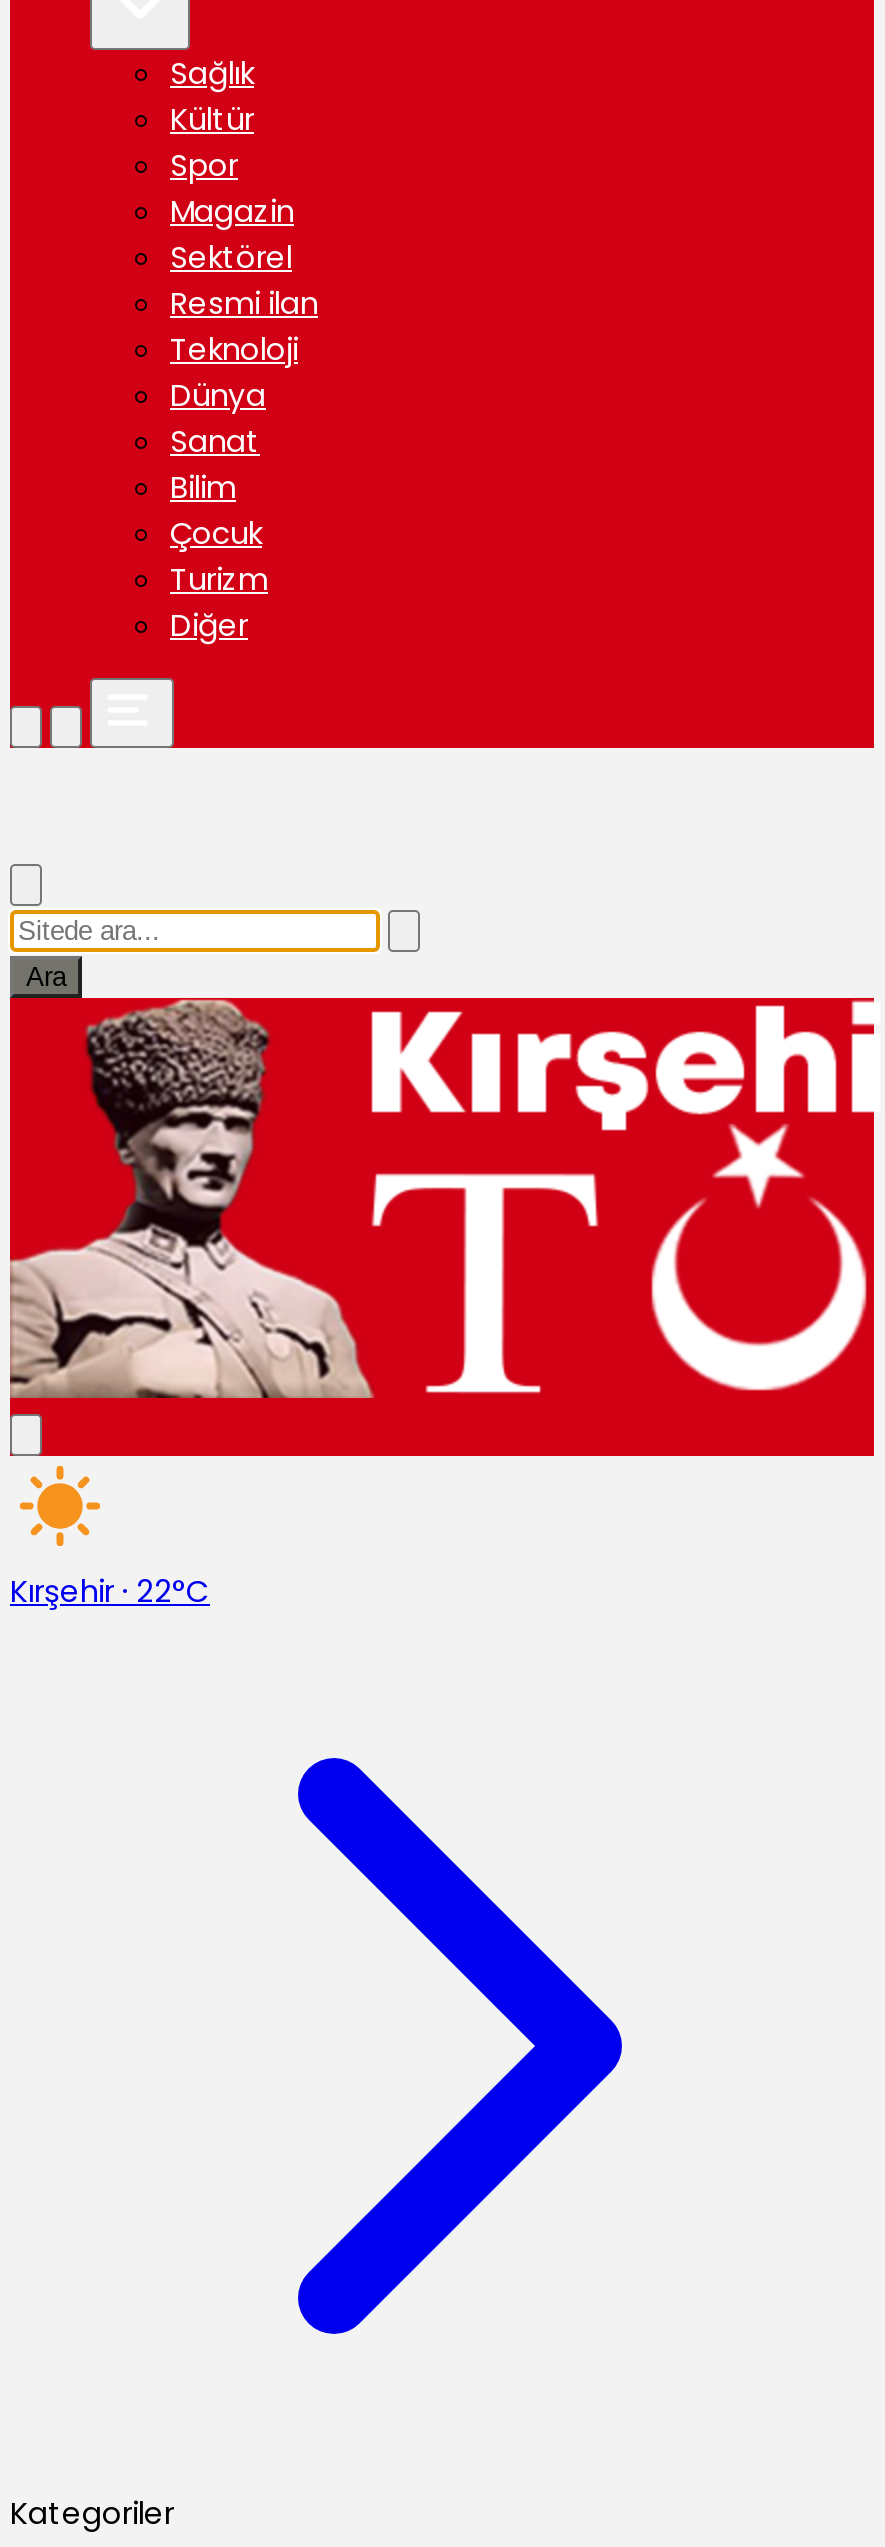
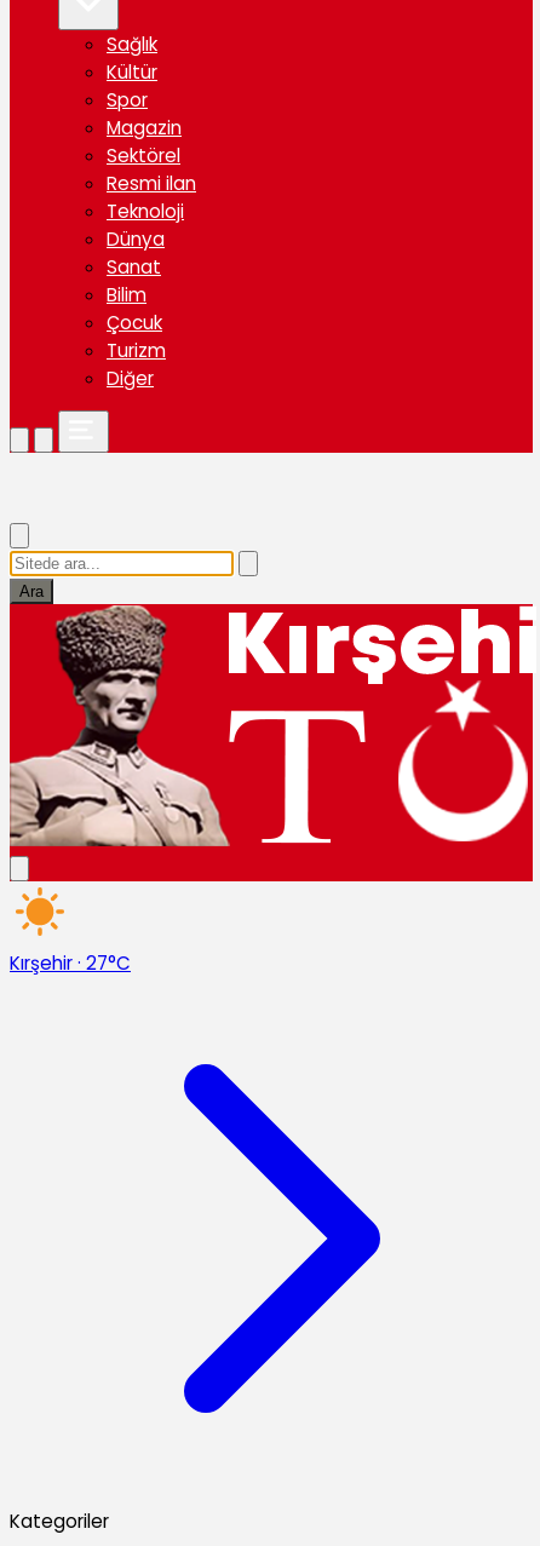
- Kırşehir · 22°C
+ Kırşehir · 27°C
